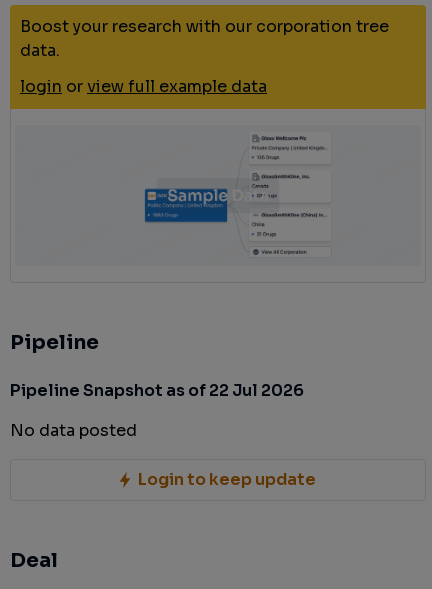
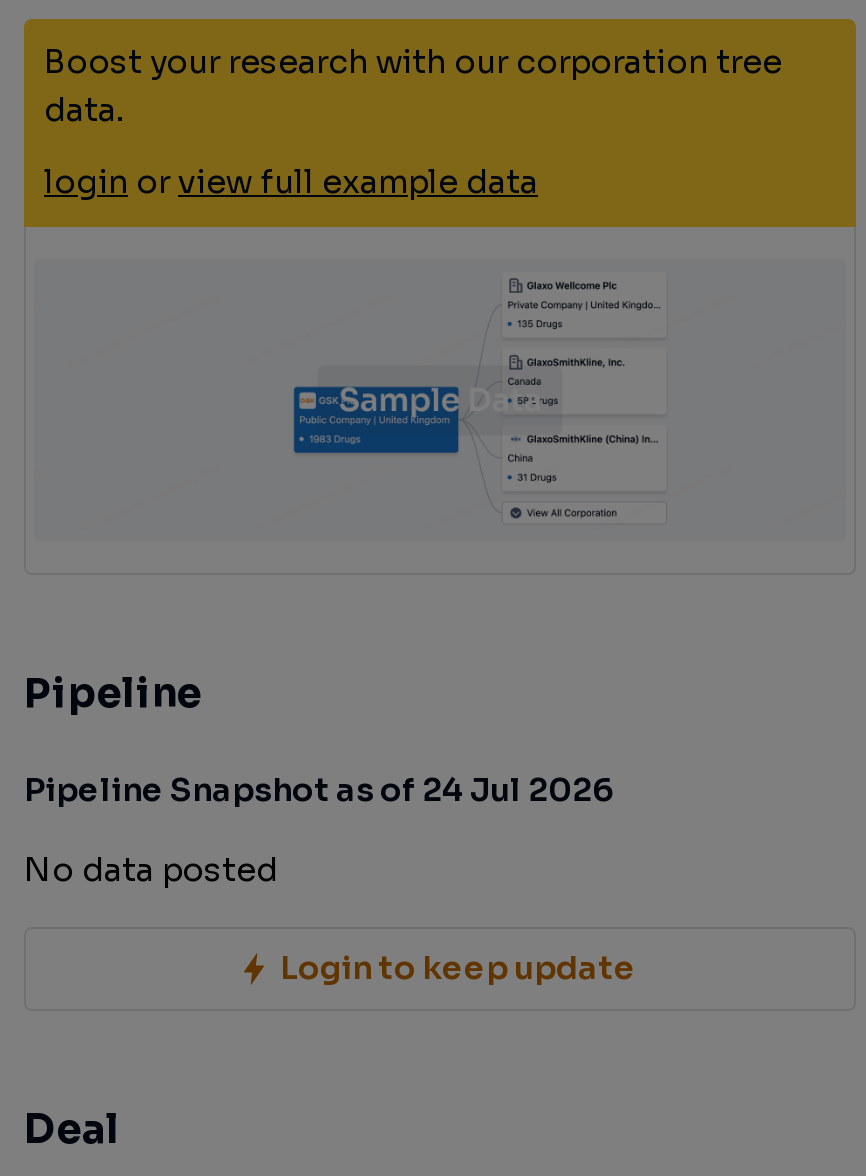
- Pipeline Snapshot as of 22 Jul 2026
+ Pipeline Snapshot as of 24 Jul 2026
